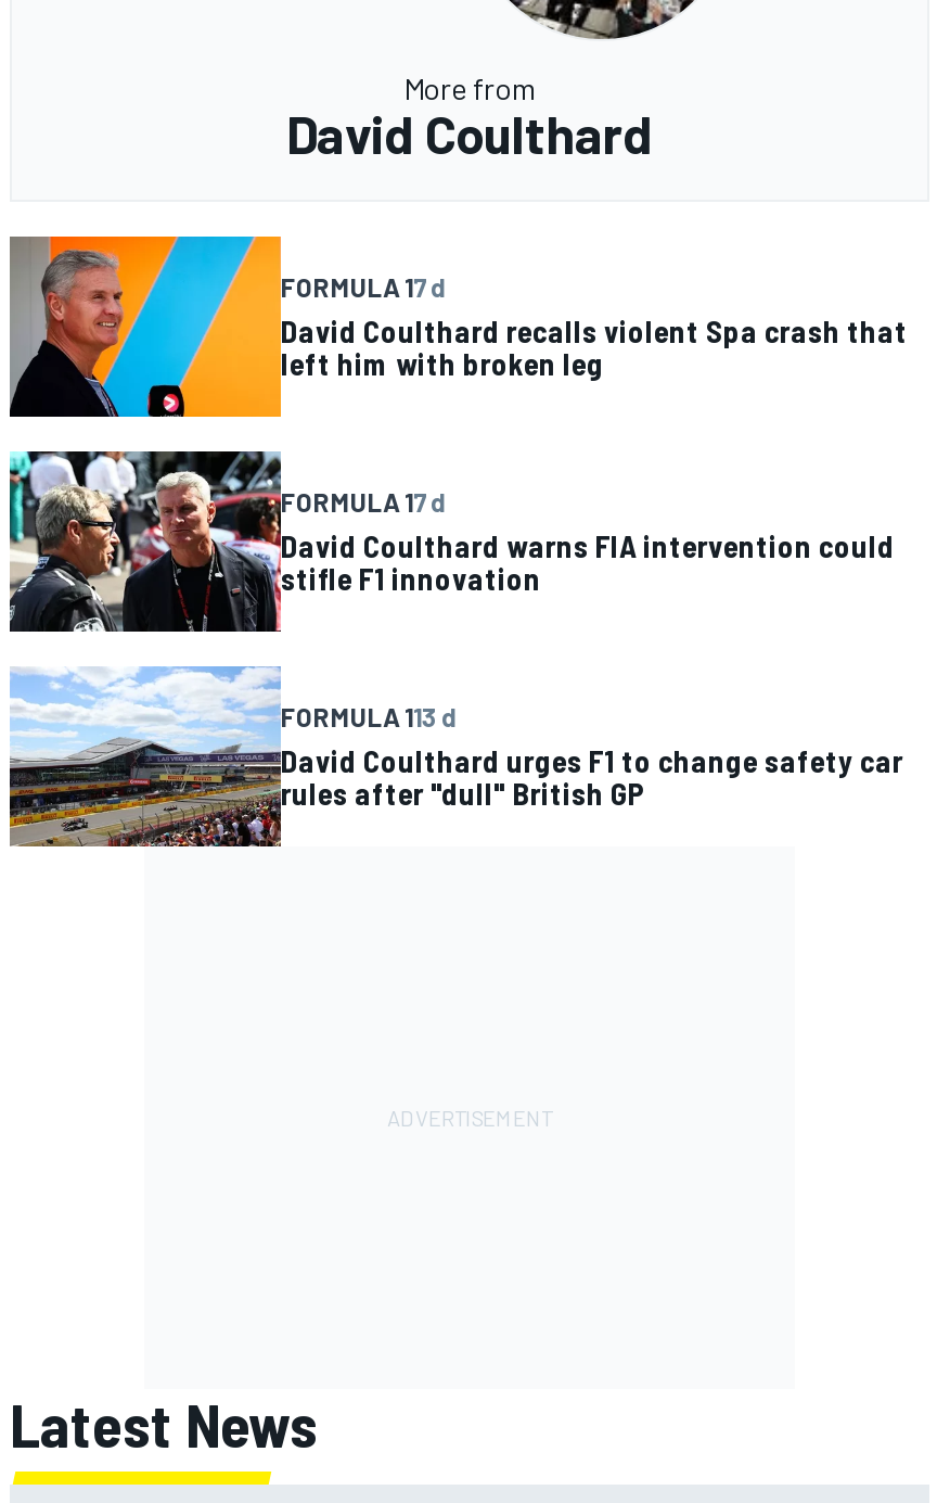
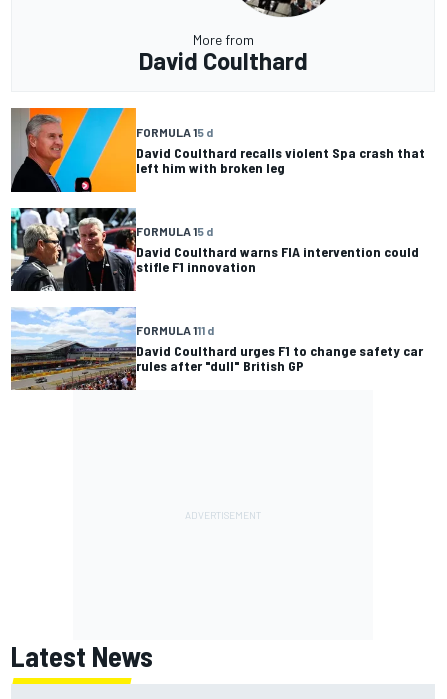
- FORMULA 17 d
+ FORMULA 15 d

- FORMULA 17 d
+ FORMULA 15 d

- FORMULA 113 d
+ FORMULA 111 d
